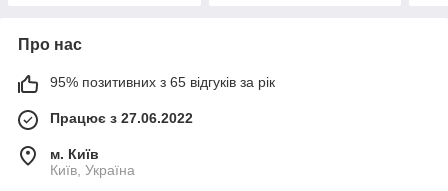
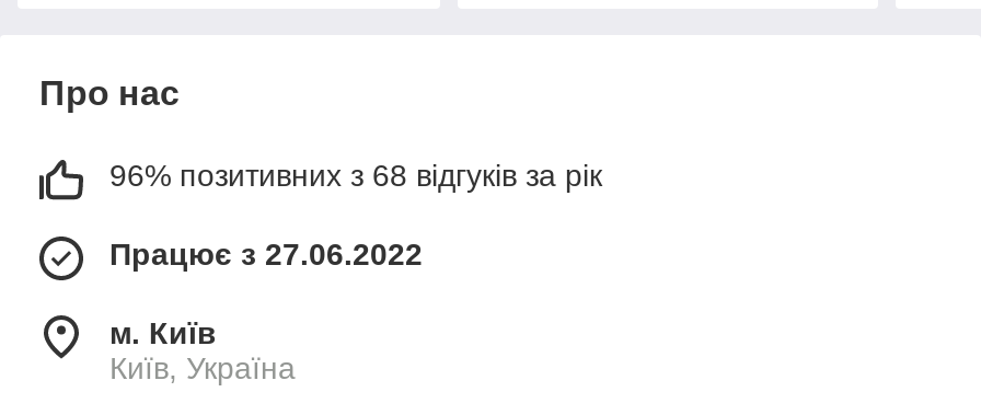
- 95% позитивних з 65 відгуків за рік
+ 96% позитивних з 68 відгуків за рік
